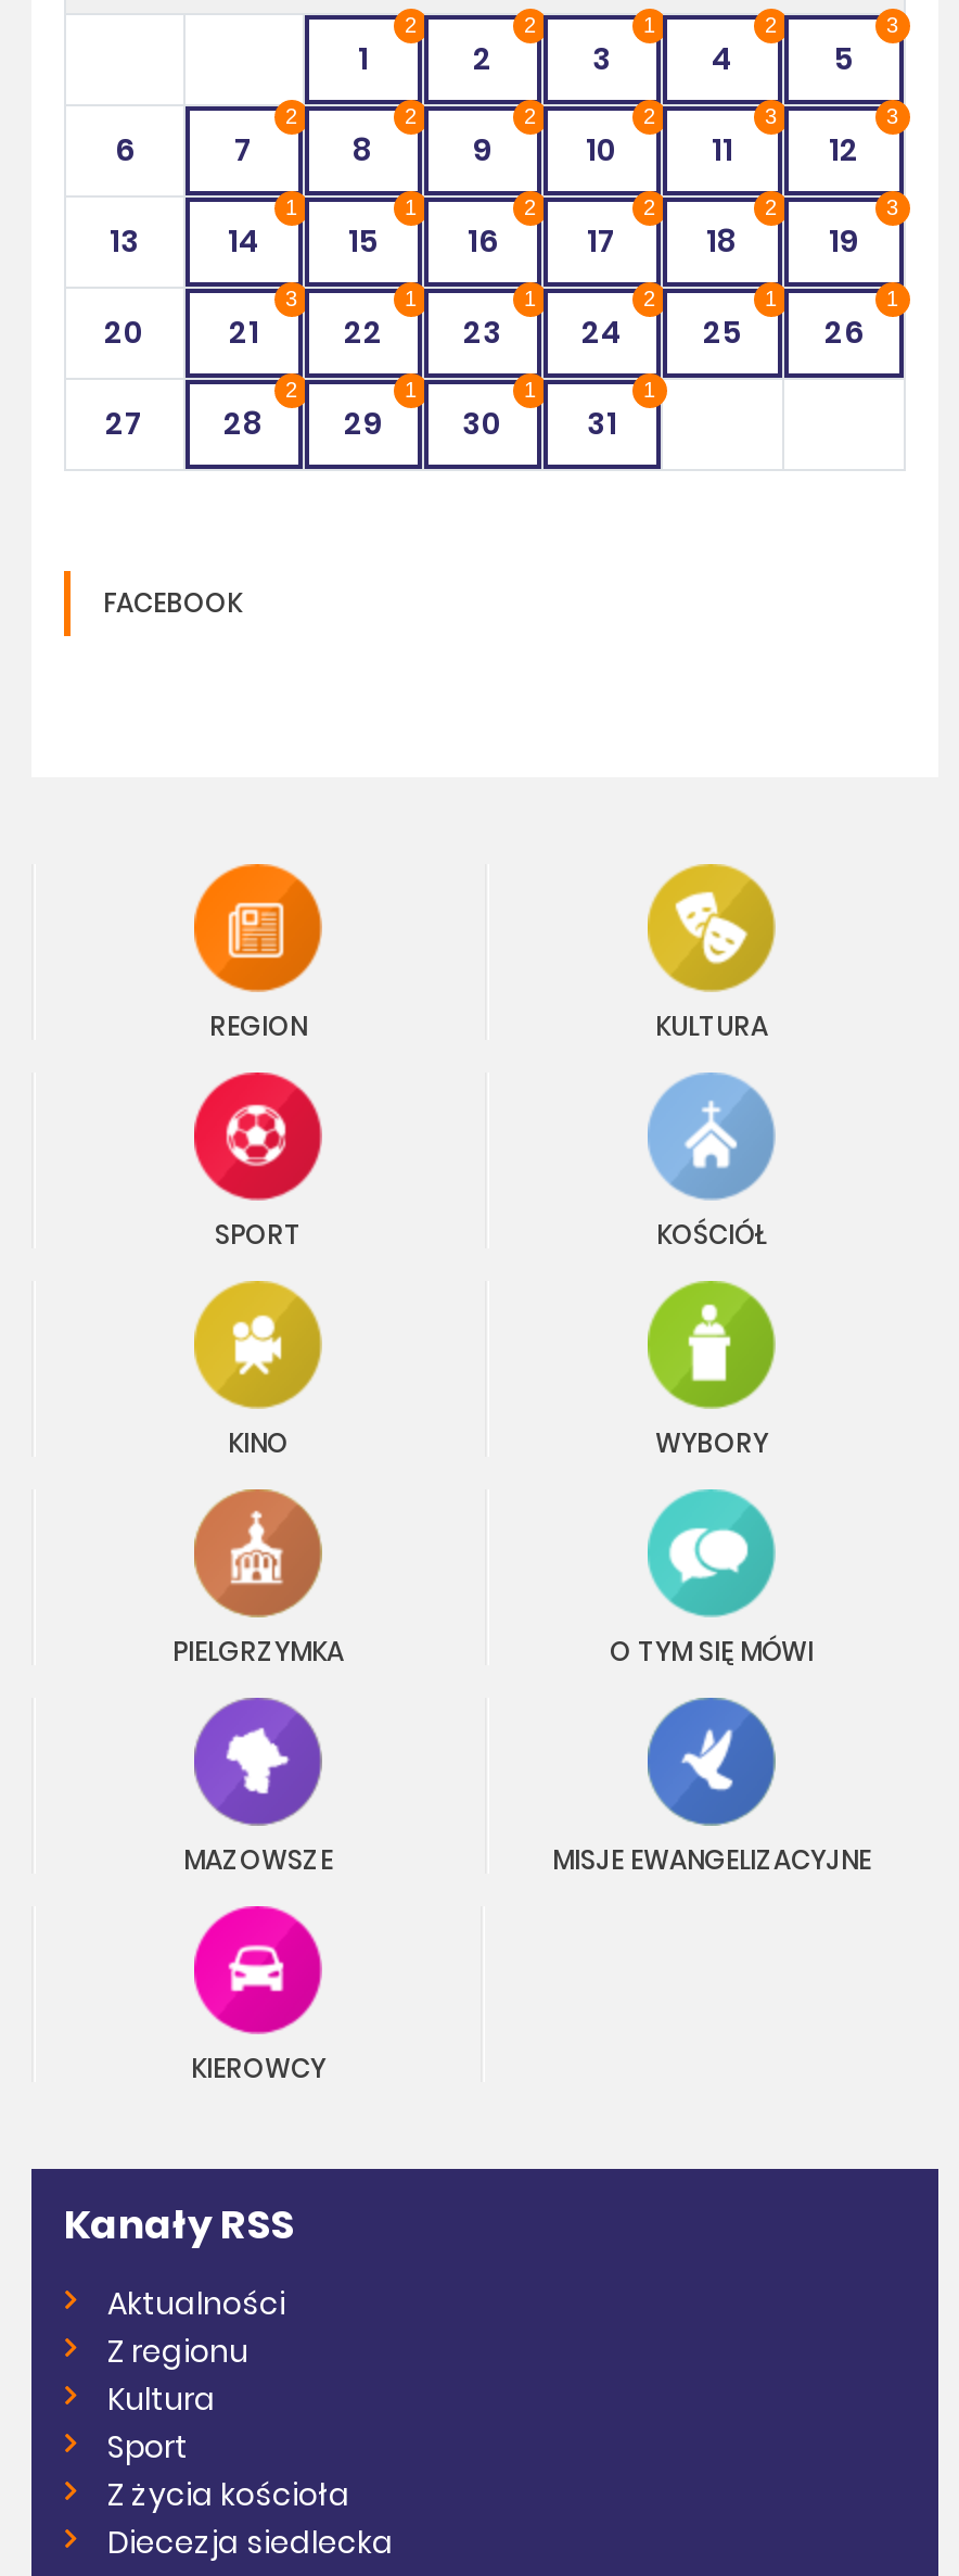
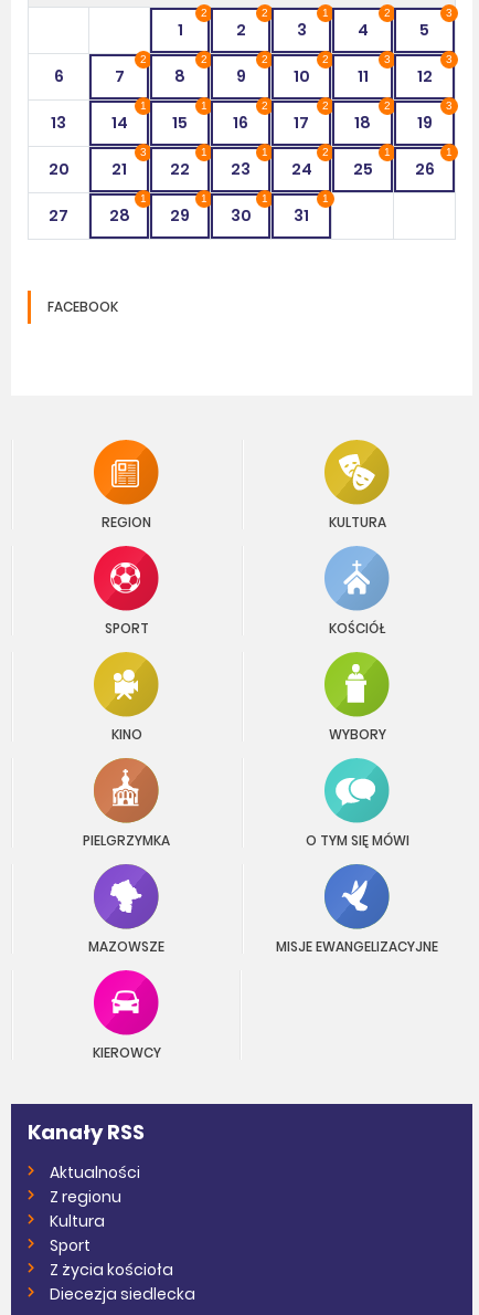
- 2
+ 1
